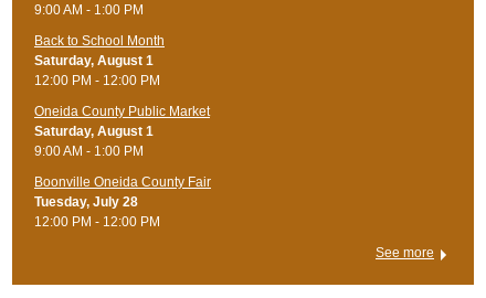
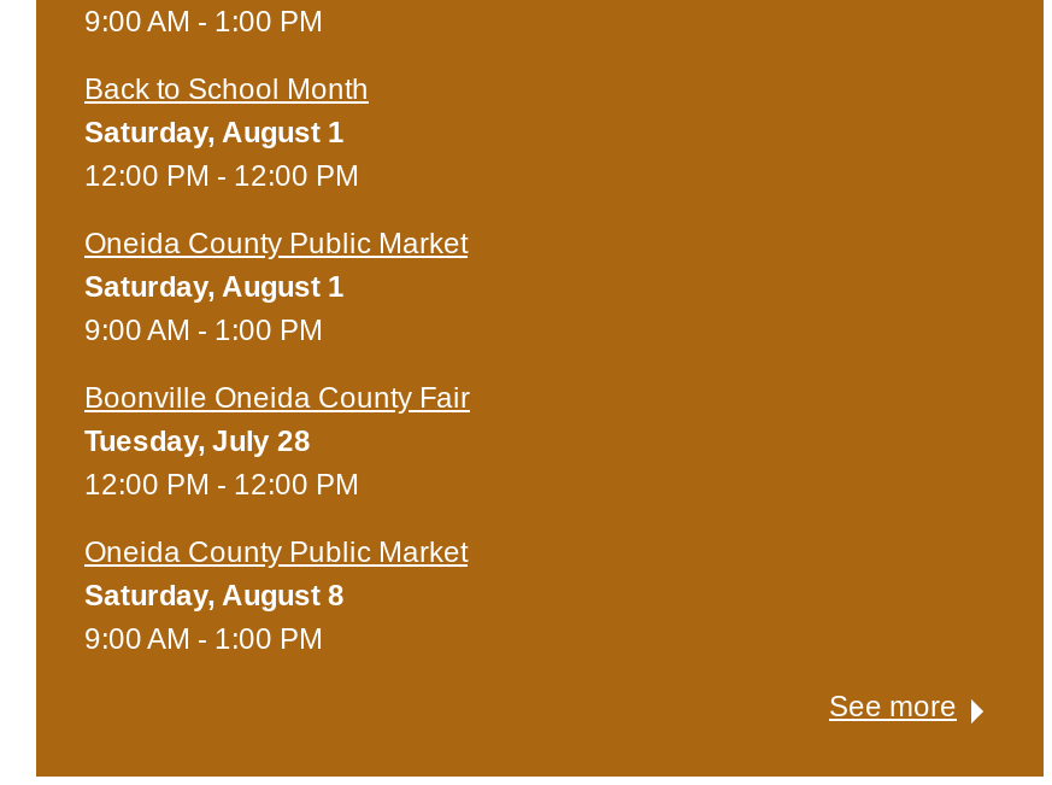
+ Oneida County Public Market
+ Saturday, August 8
+ 9:00 AM - 1:00 PM
